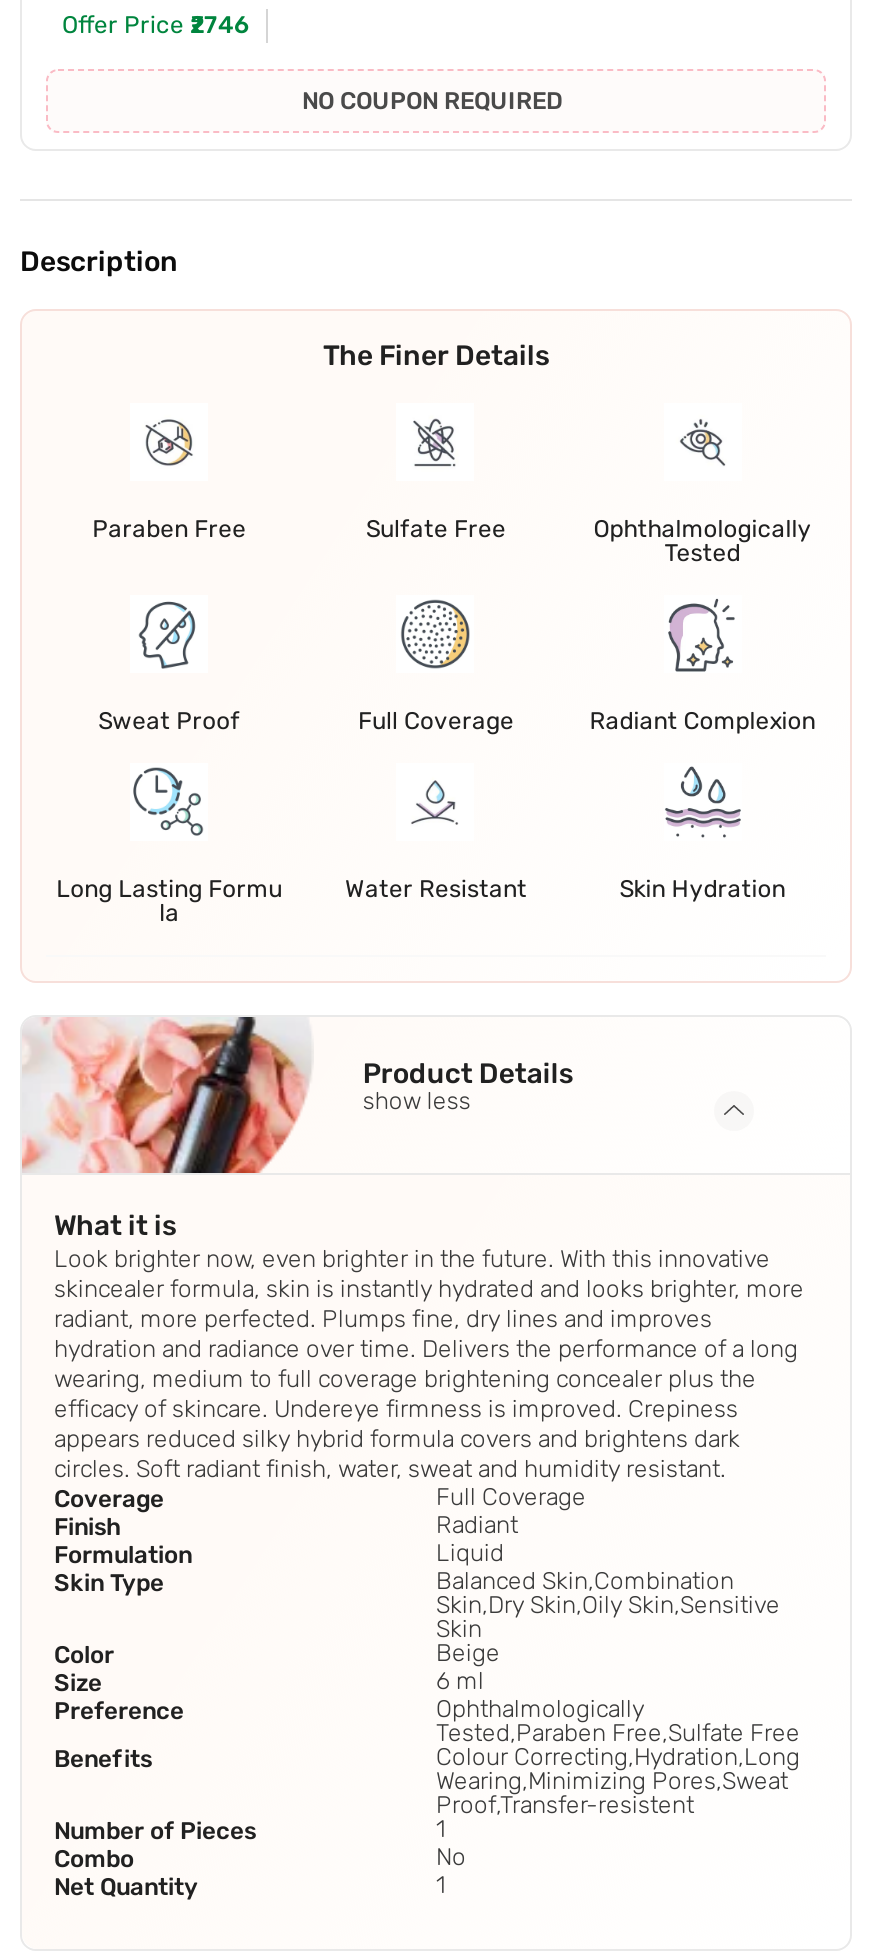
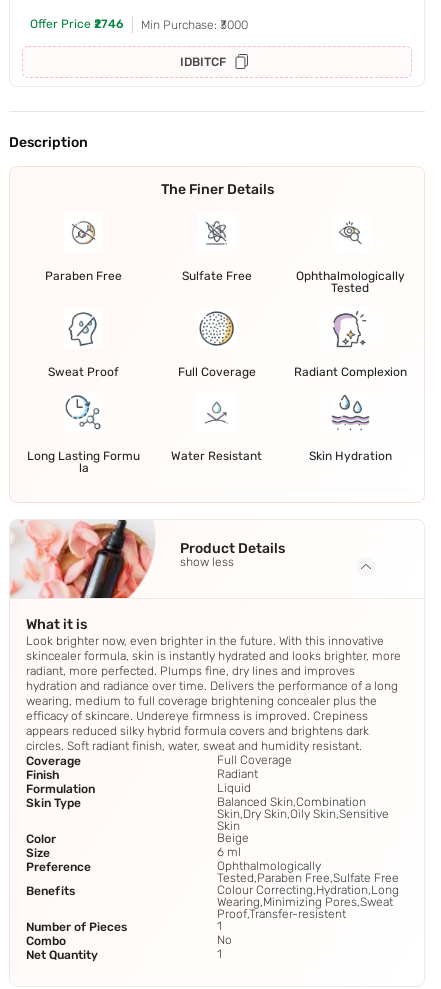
- NO COUPON REQUIRED
+ Min Purchase: ₹3000
+ IDBITCF
